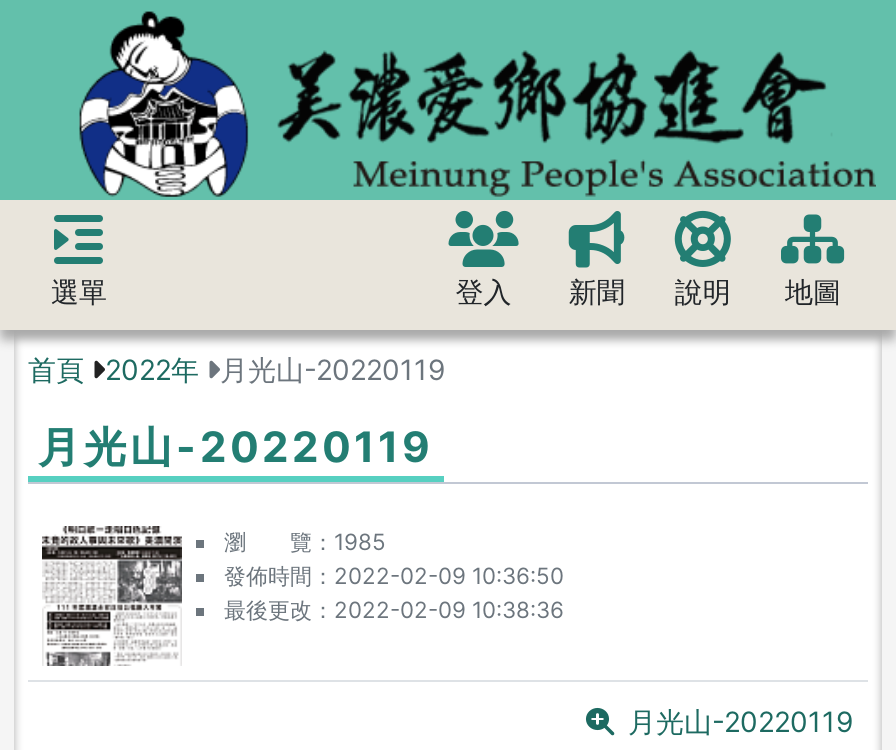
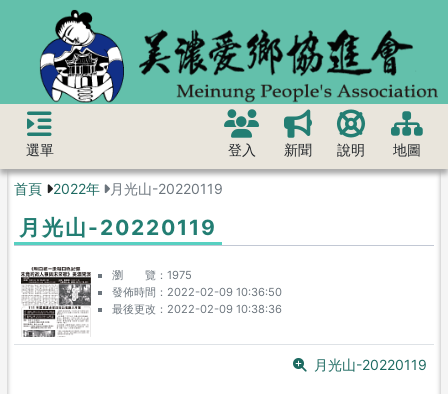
- 瀏 覽 1985
+ 瀏 覽 1975
